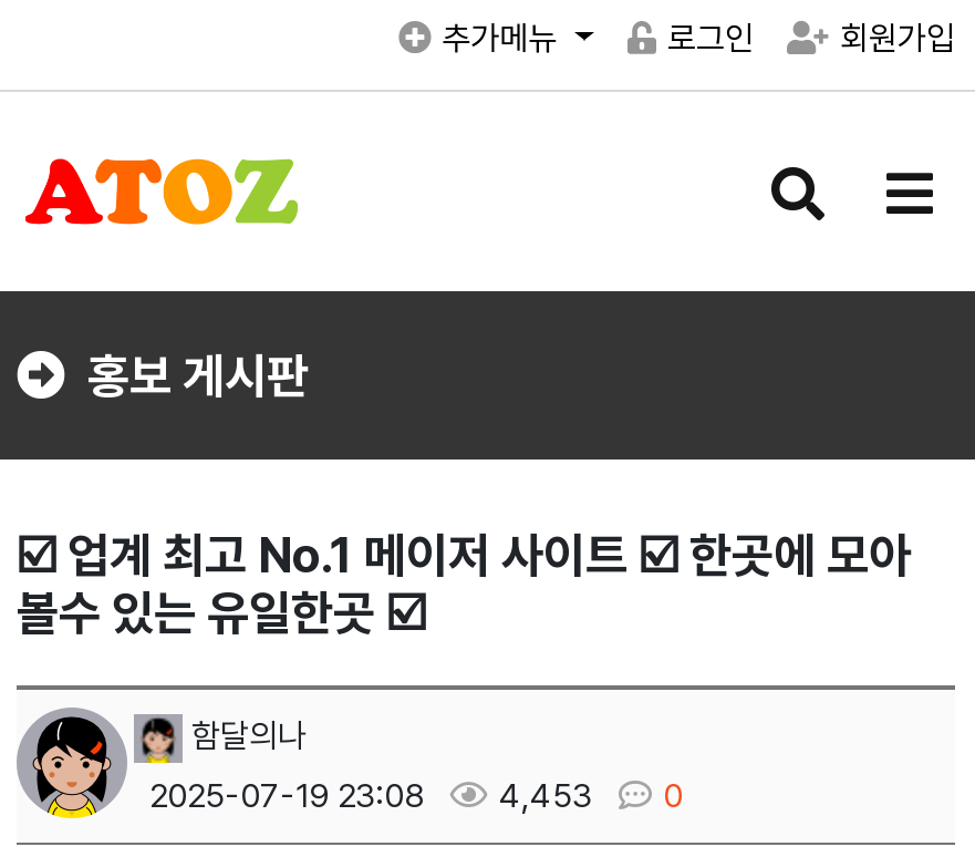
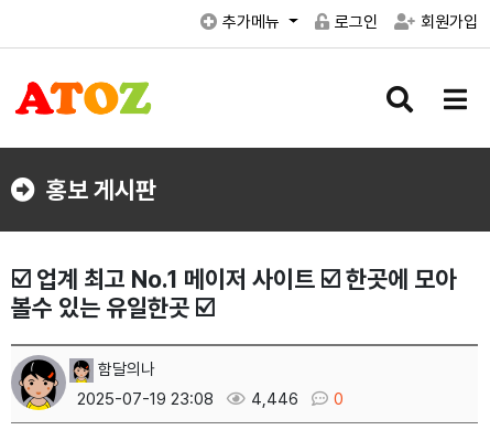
- 2025-07-19 23:08 4,453 0
+ 2025-07-19 23:08 4,446 0
